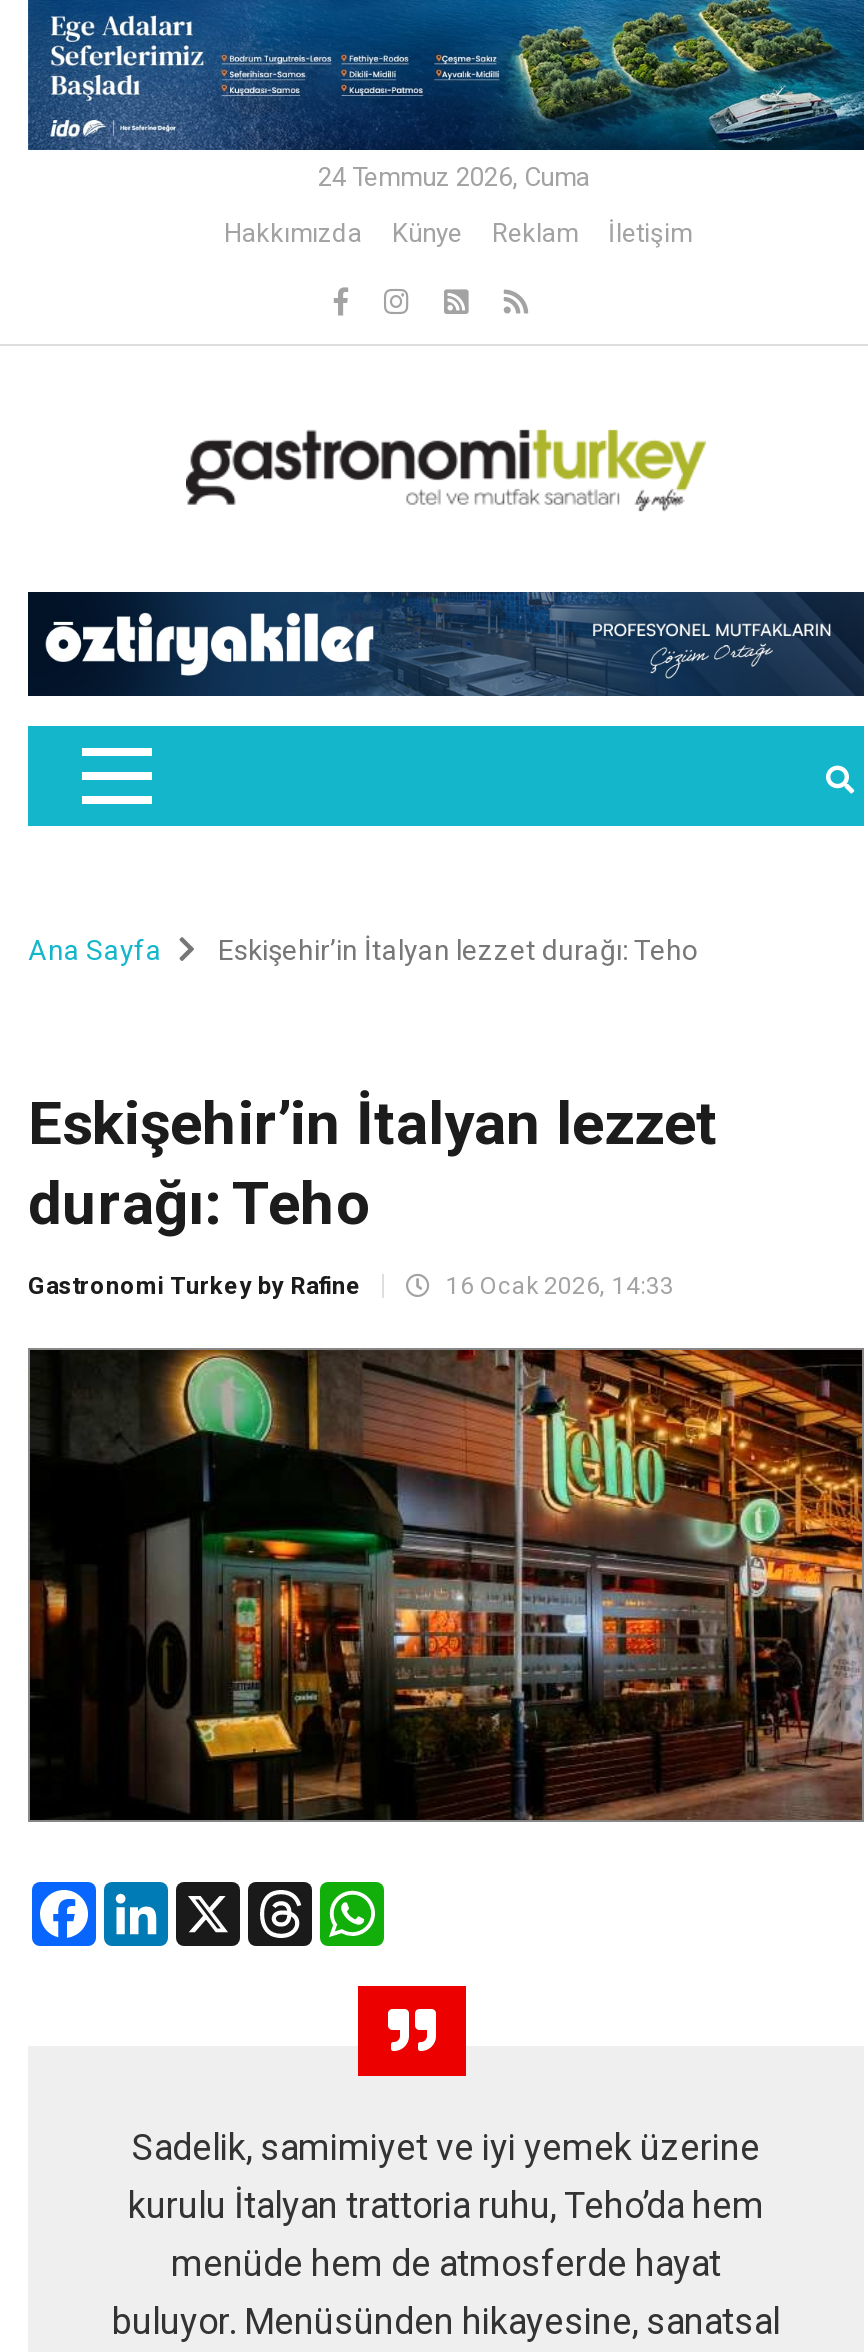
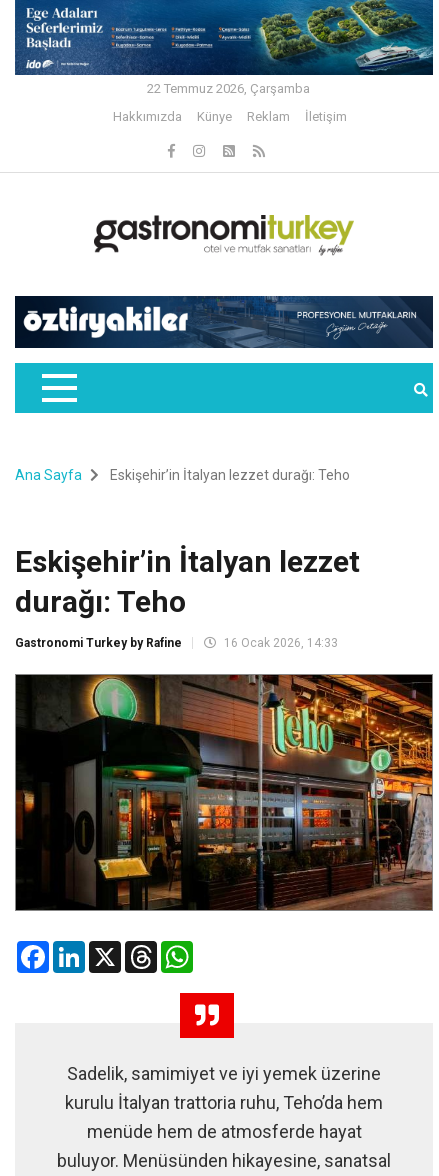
- 24 Temmuz 2026, Cuma
+ 22 Temmuz 2026, Çarşamba
